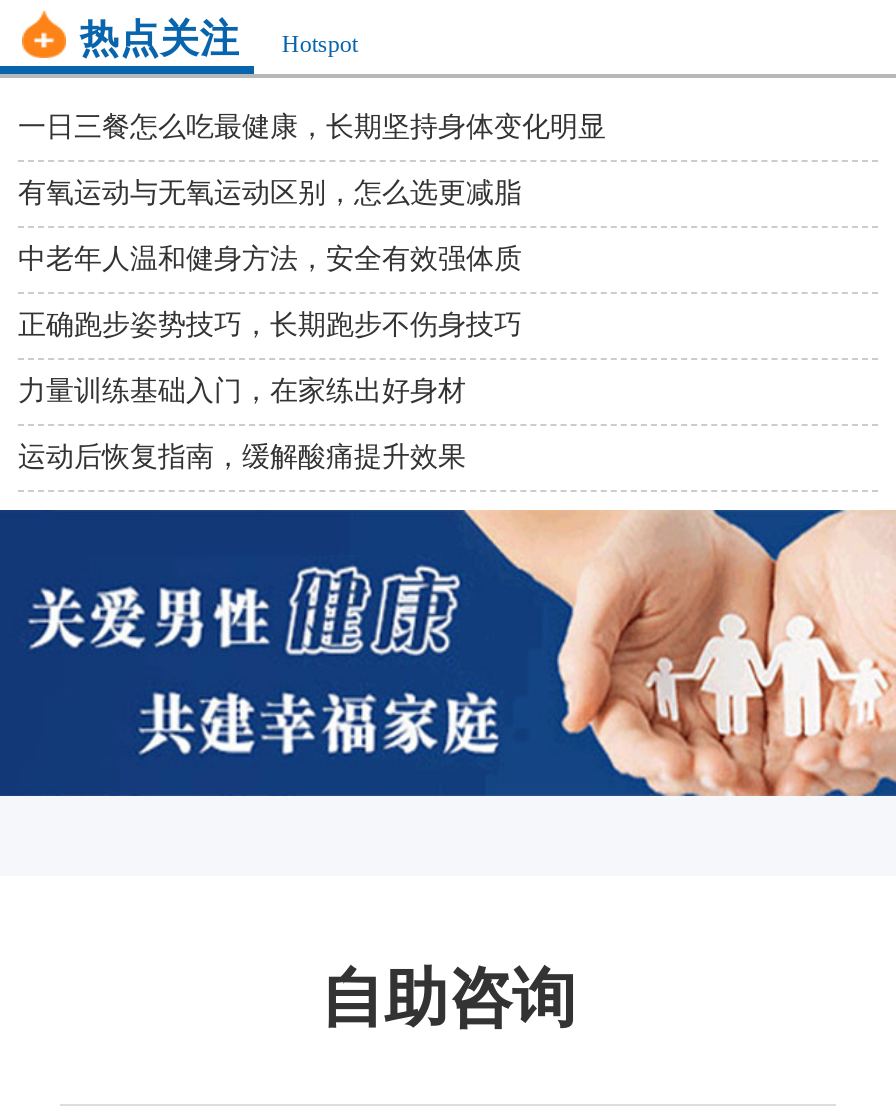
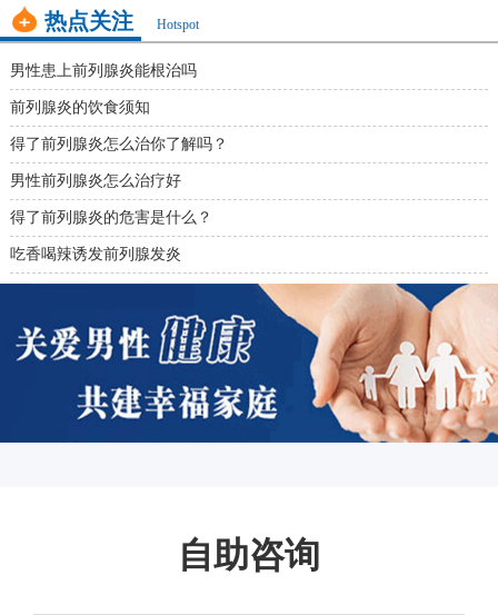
- 一日三餐怎么吃最健康，长期坚持身体变化明显
+ 男性患上前列腺炎能根治吗

- 有氧运动与无氧运动区别，怎么选更减脂
+ 前列腺炎的饮食须知

- 中老年人温和健身方法，安全有效强体质
+ 得了前列腺炎怎么治你了解吗？

- 正确跑步姿势技巧，长期跑步不伤身技巧
+ 男性前列腺炎怎么治疗好

- 力量训练基础入门，在家练出好身材
+ 得了前列腺炎的危害是什么？

- 运动后恢复指南，缓解酸痛提升效果
+ 吃香喝辣诱发前列腺发炎
